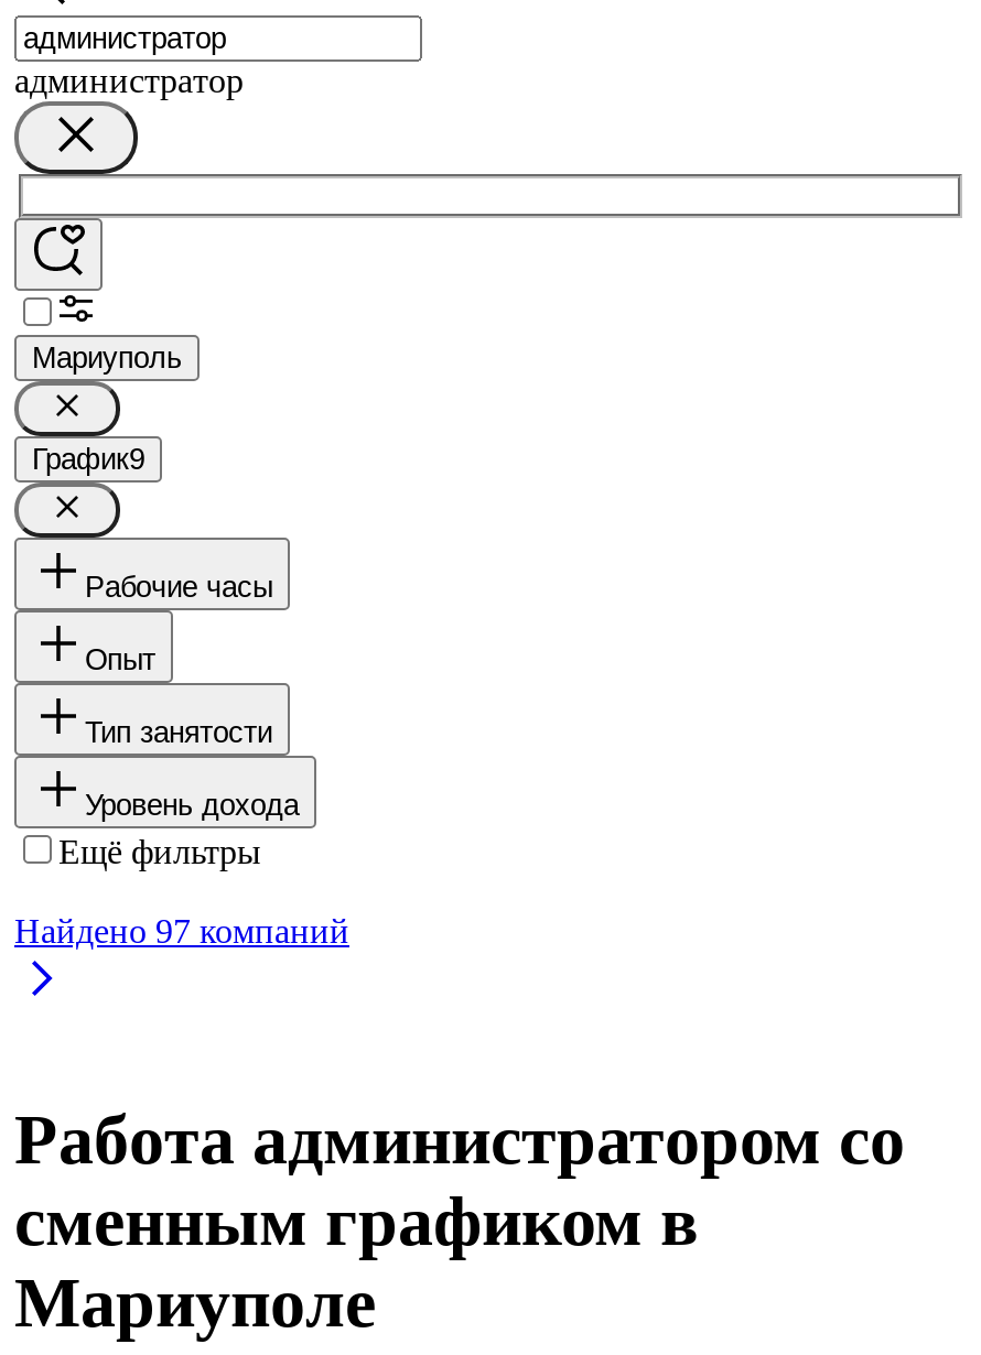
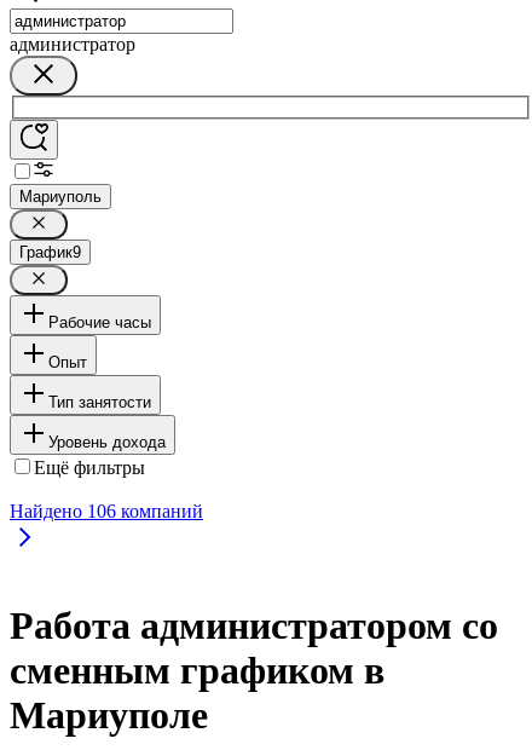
- Найдено 97 компаний
+ Найдено 106 компаний
